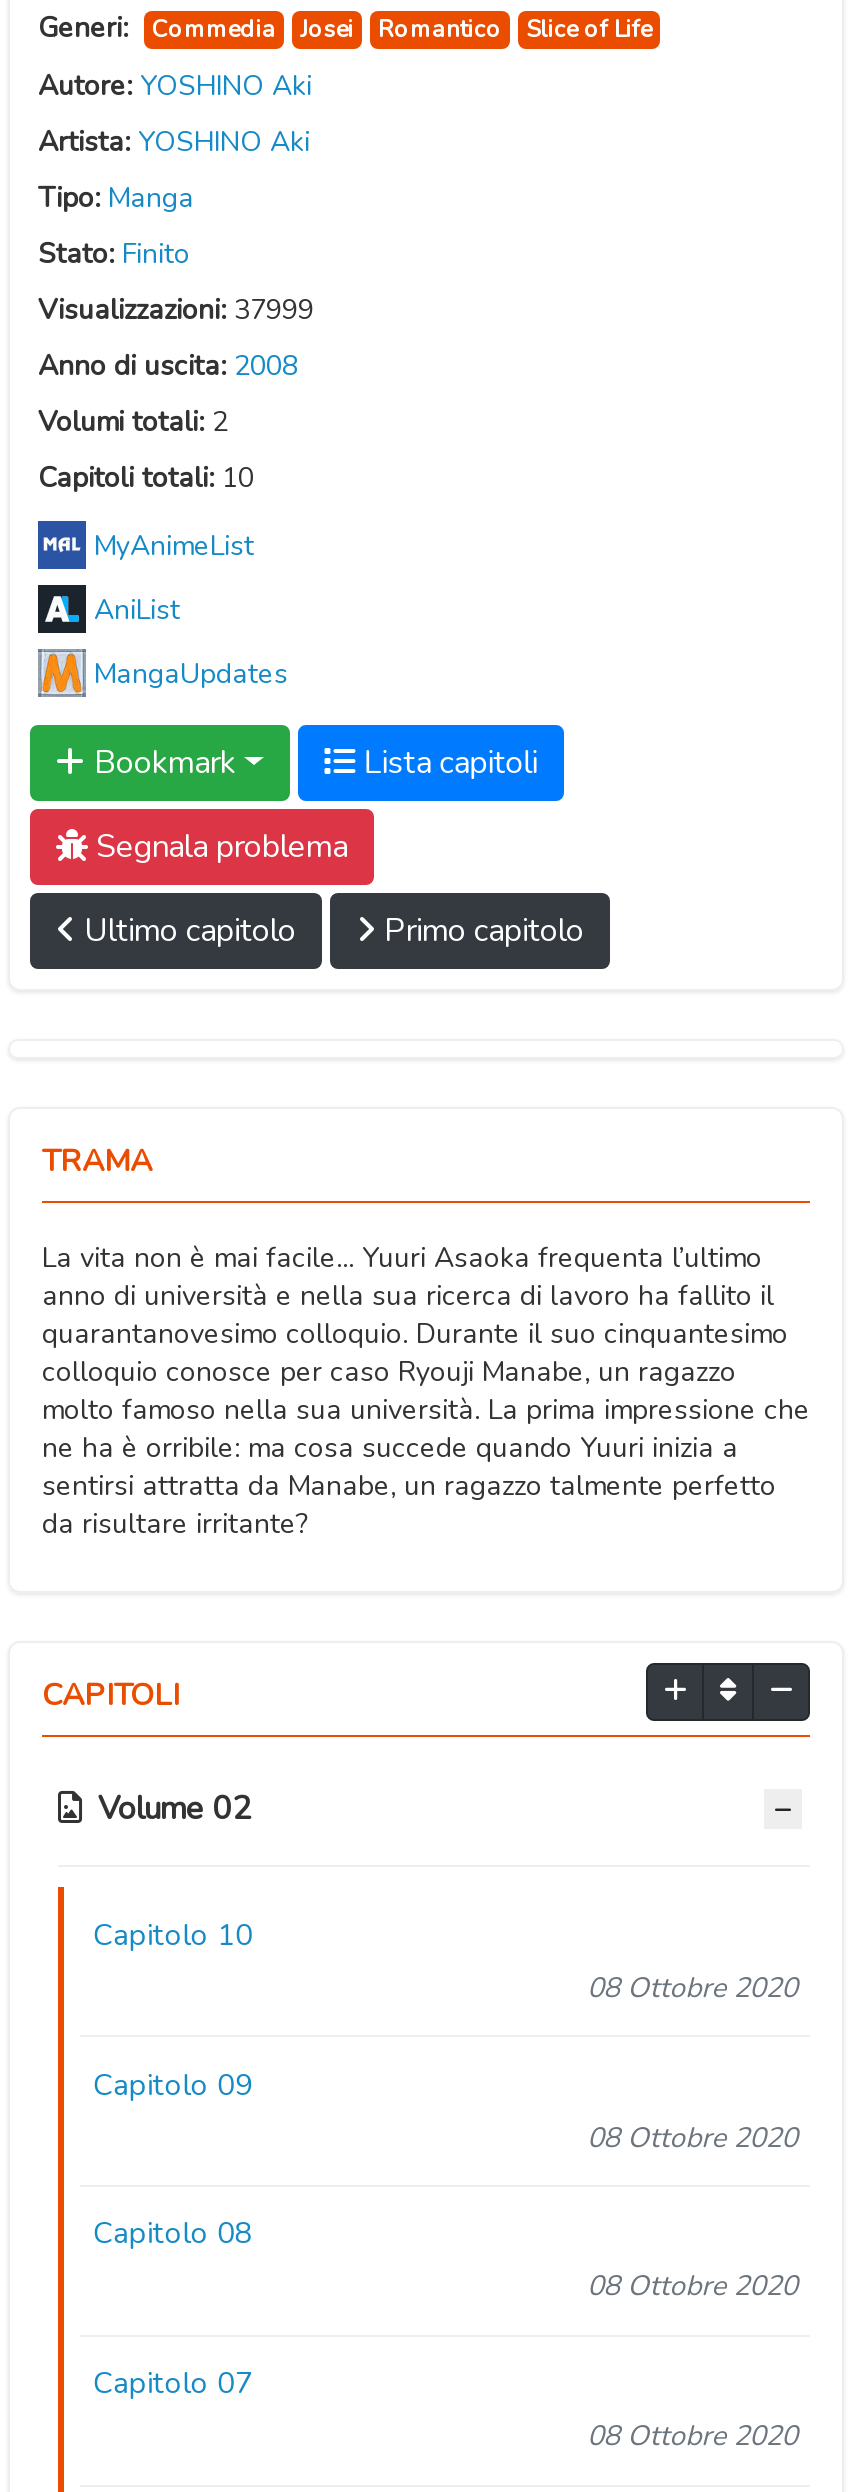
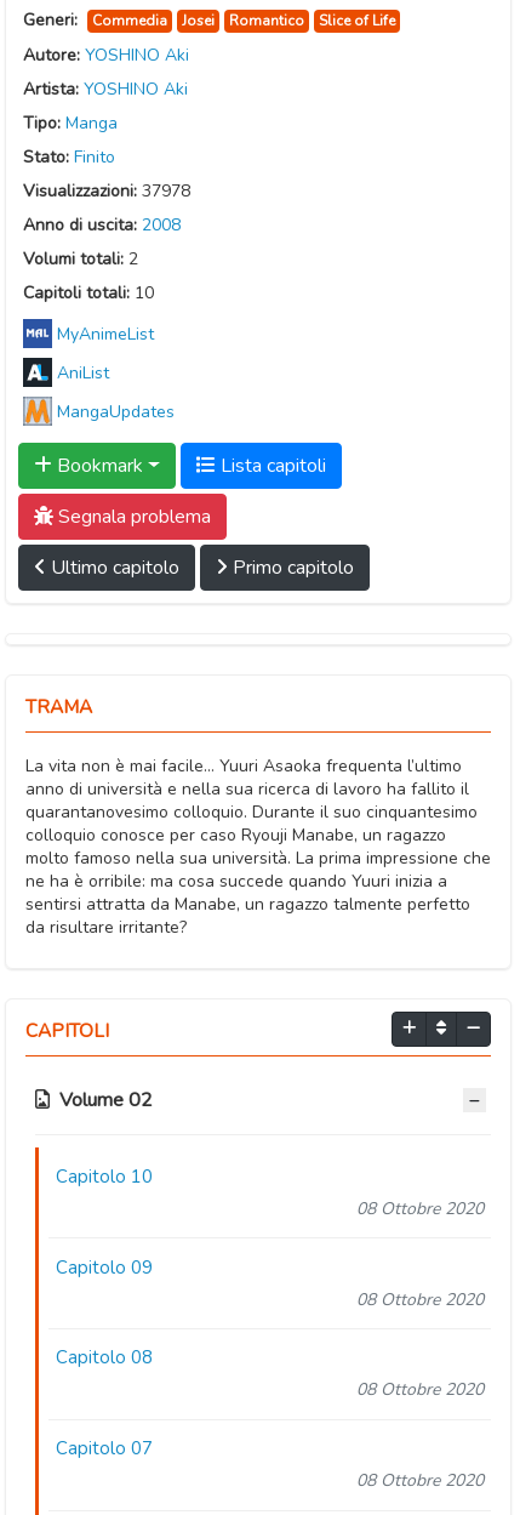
- Visualizzazioni: 37999
+ Visualizzazioni: 37978
